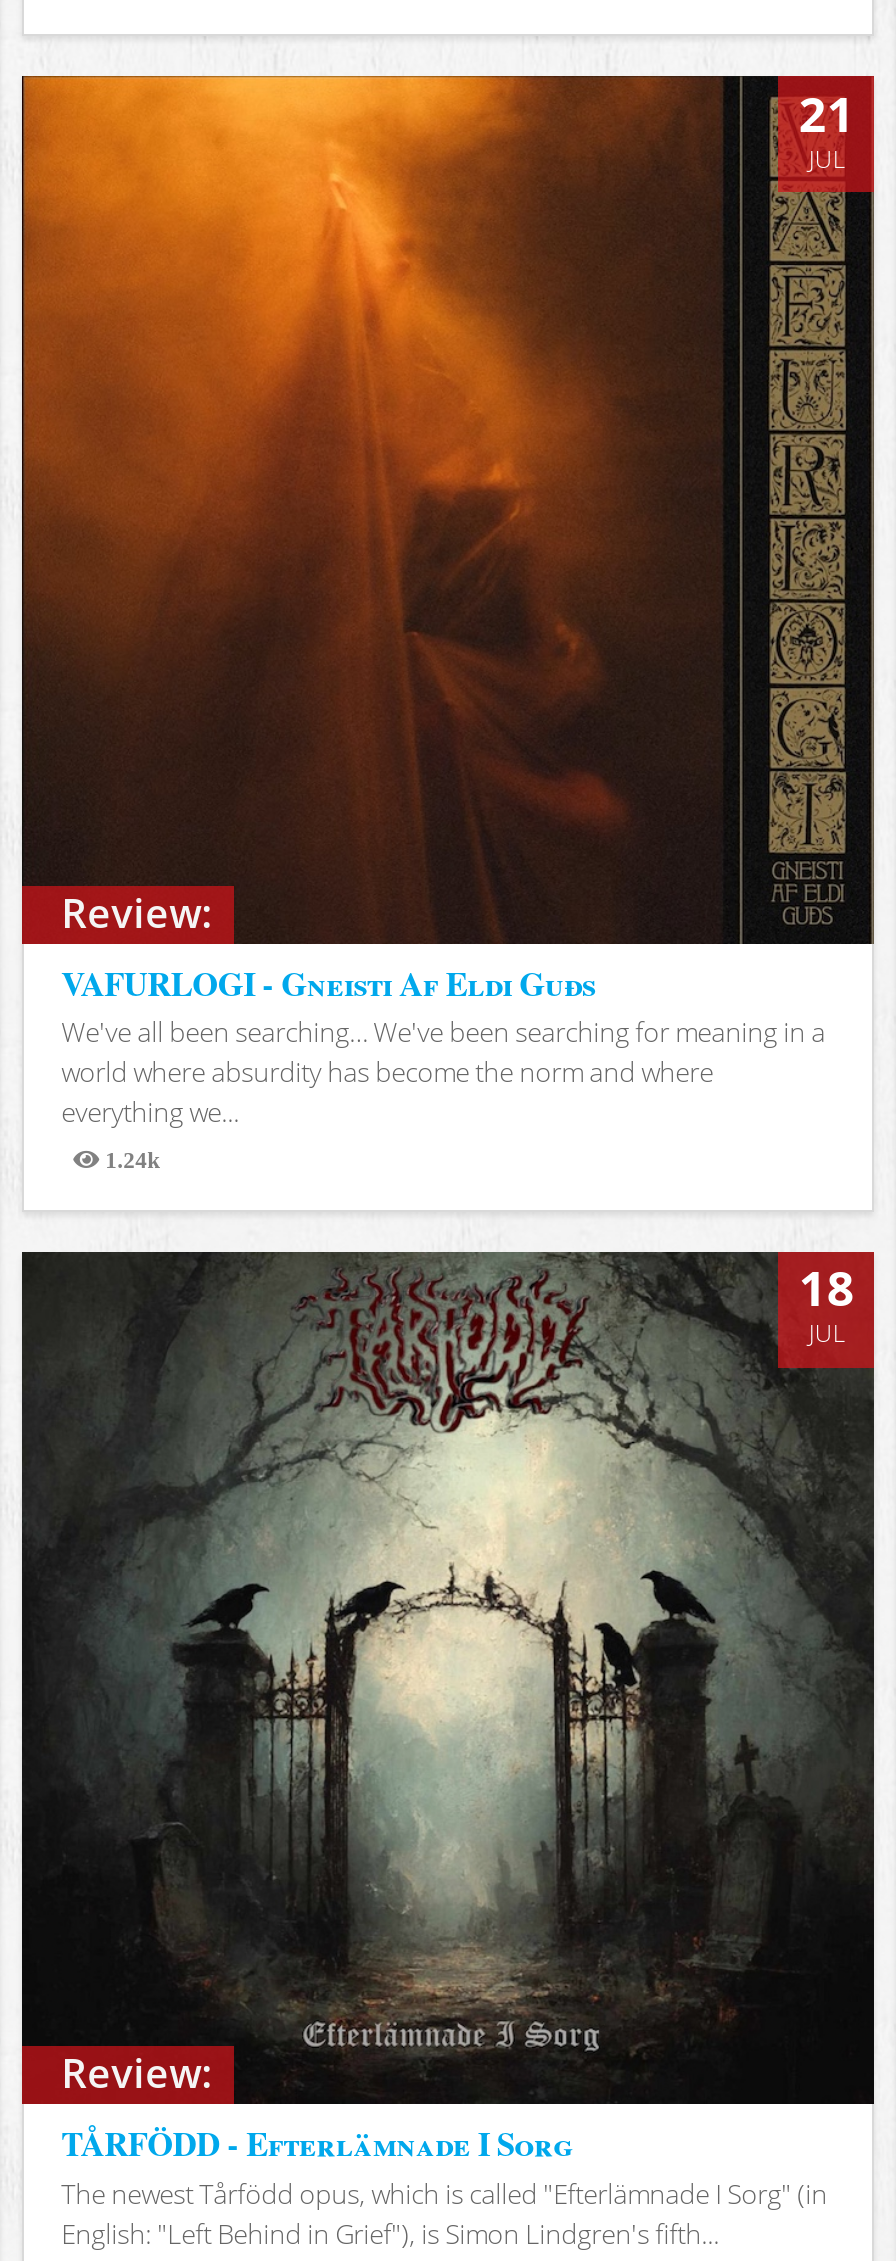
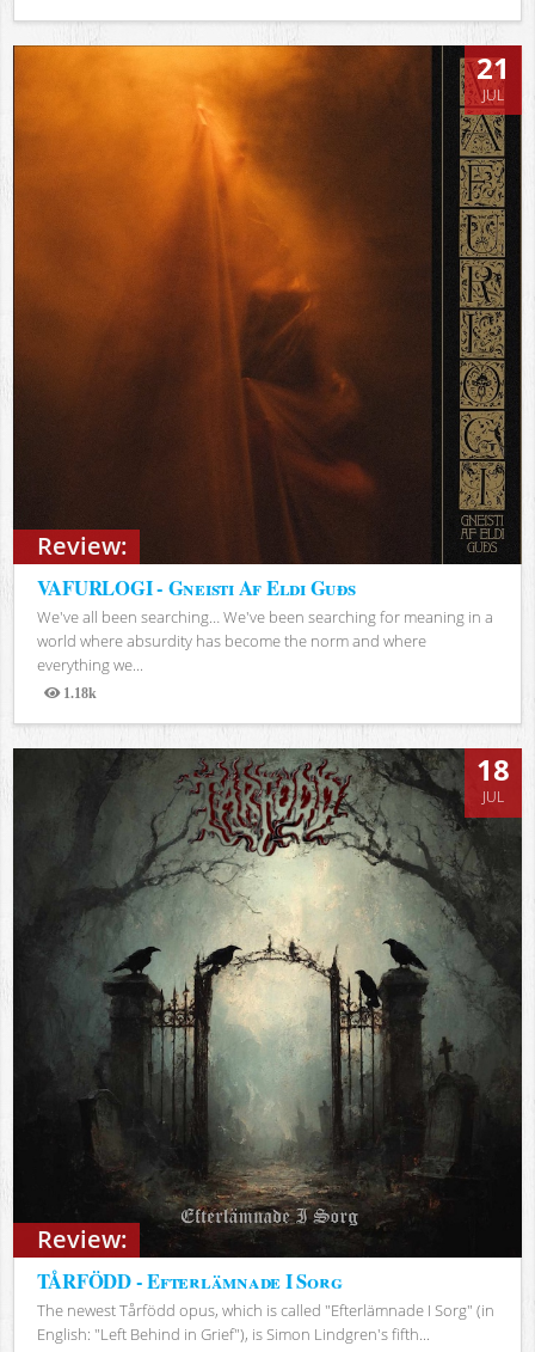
- 1.24k
+ 1.18k
